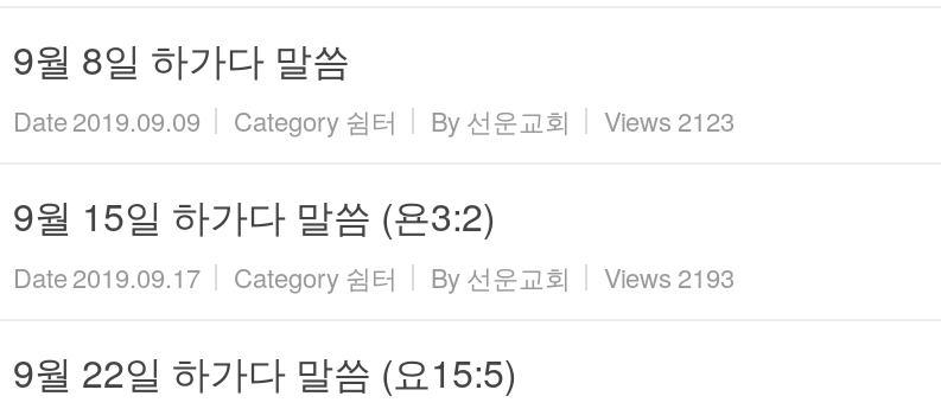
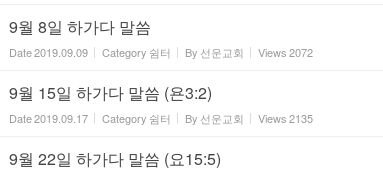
- Date 2019.09.09 Category 쉼터 By 선운교회 Views 2123
+ Date 2019.09.09 Category 쉼터 By 선운교회 Views 2072

- Date 2019.09.17 Category 쉼터 By 선운교회 Views 2193
+ Date 2019.09.17 Category 쉼터 By 선운교회 Views 2135
